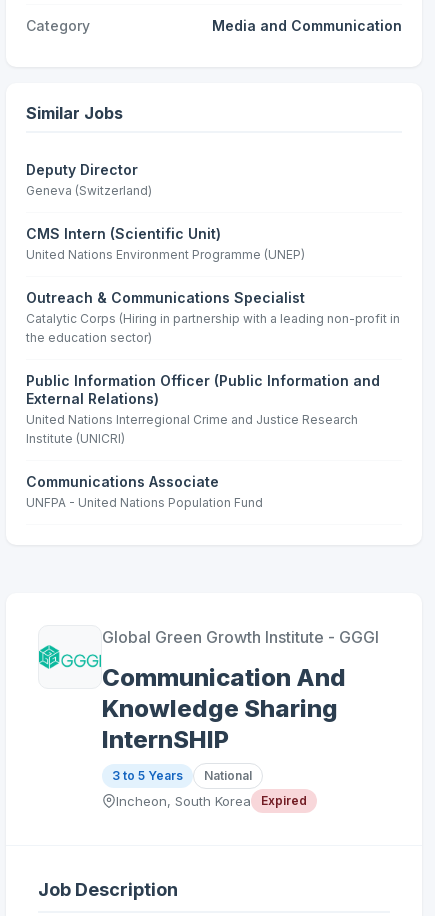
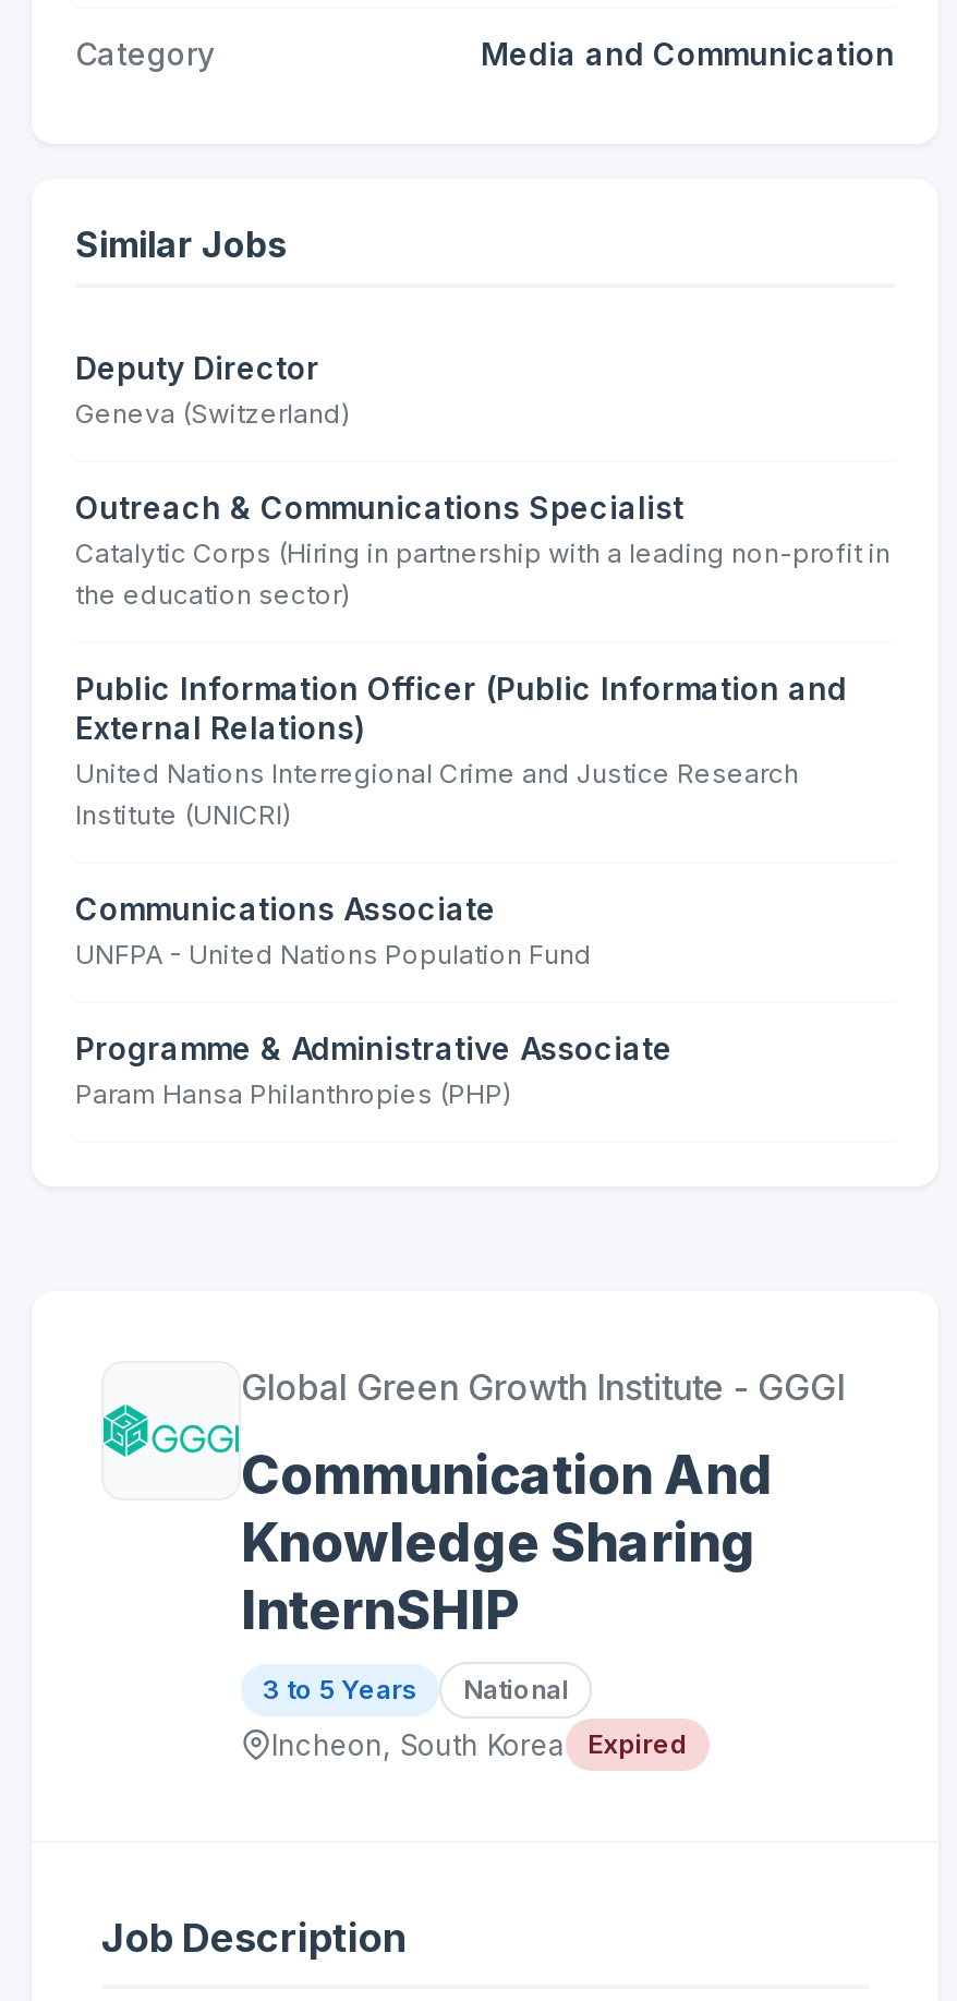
- CMS Intern (Scientific Unit)
- United Nations Environment Programme (UNEP)

moved up: Outreach & Communications Specialist | Catalytic Corps (Hiring in partnership with a leading non-profit in | the education sector) | ... | Communications Associate | UNFPA - United Nations Population Fund

+ Programme & Administrative Associate
+ Param Hansa Philanthropies (PHP)
